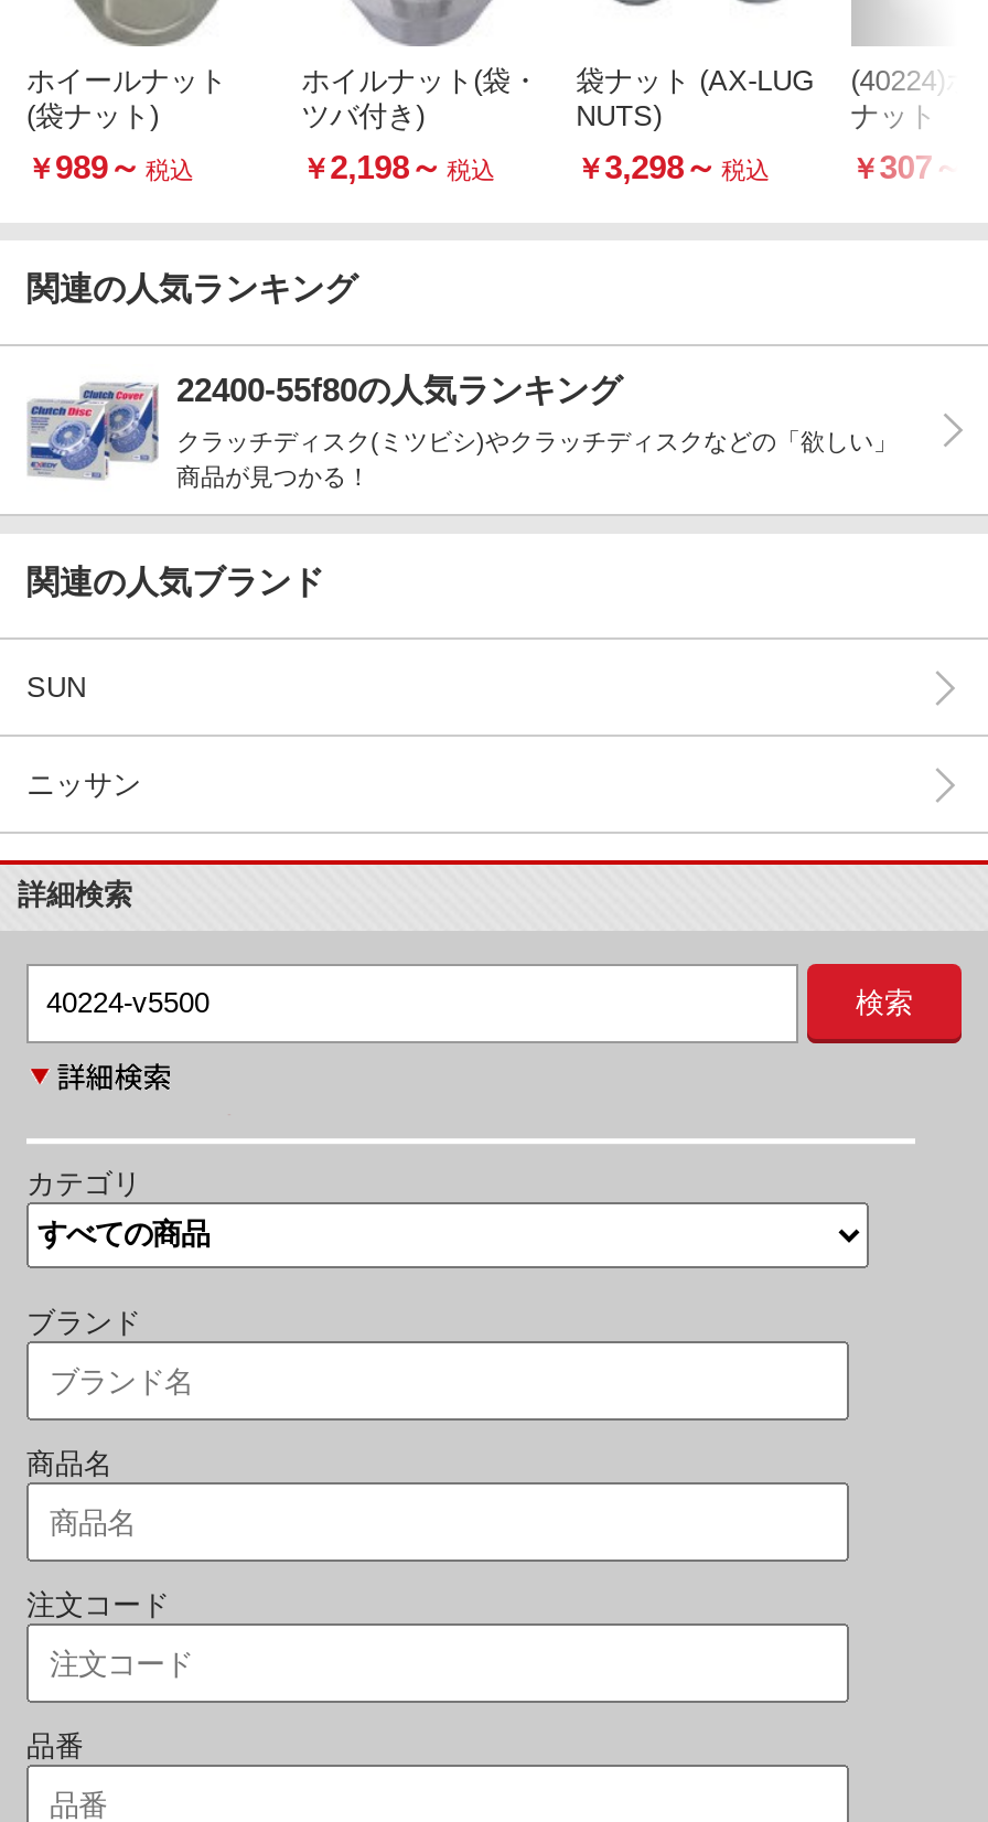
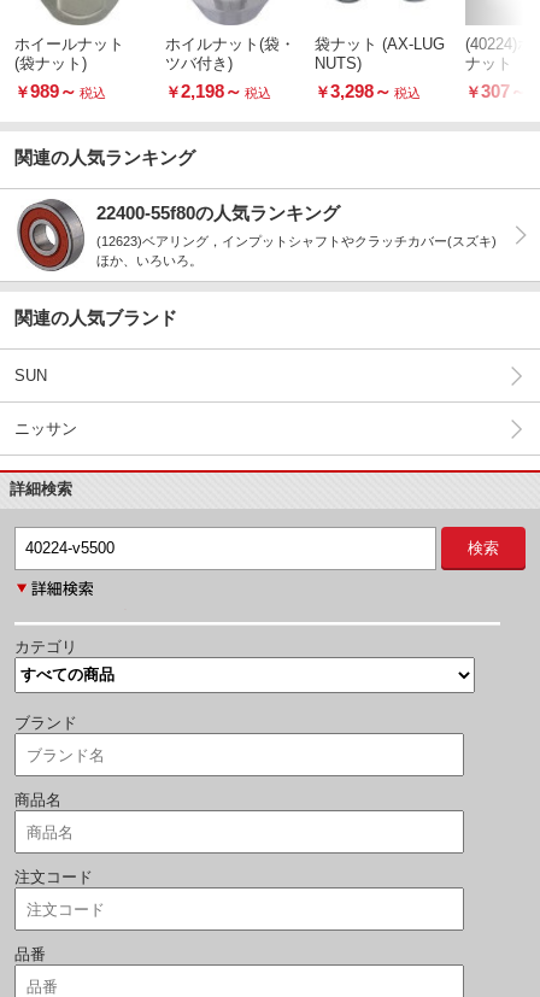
- [image]
- クラッチディスク(ミツビシ)やクラッチディスクなどの「欲しい」
- 商品が見つかる！
+ [image]
+ (12623)ベアリング，インプットシャフトやクラッチカバー(スズキ)
+ ほか、いろいろ。
